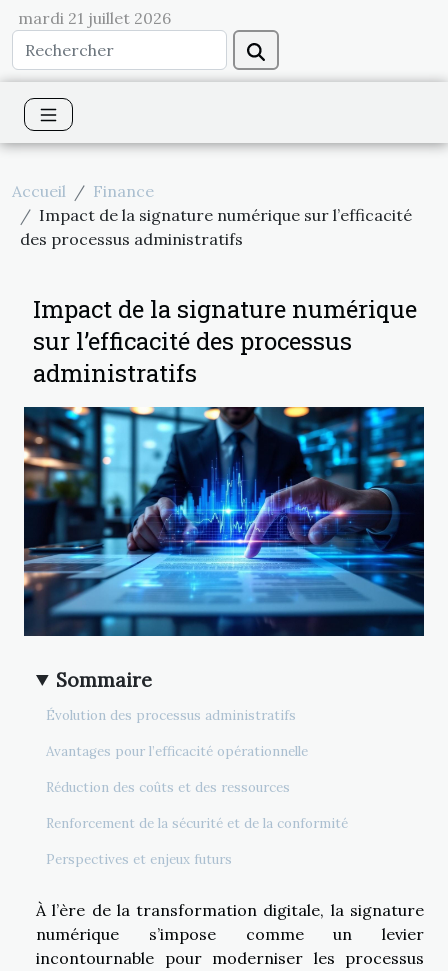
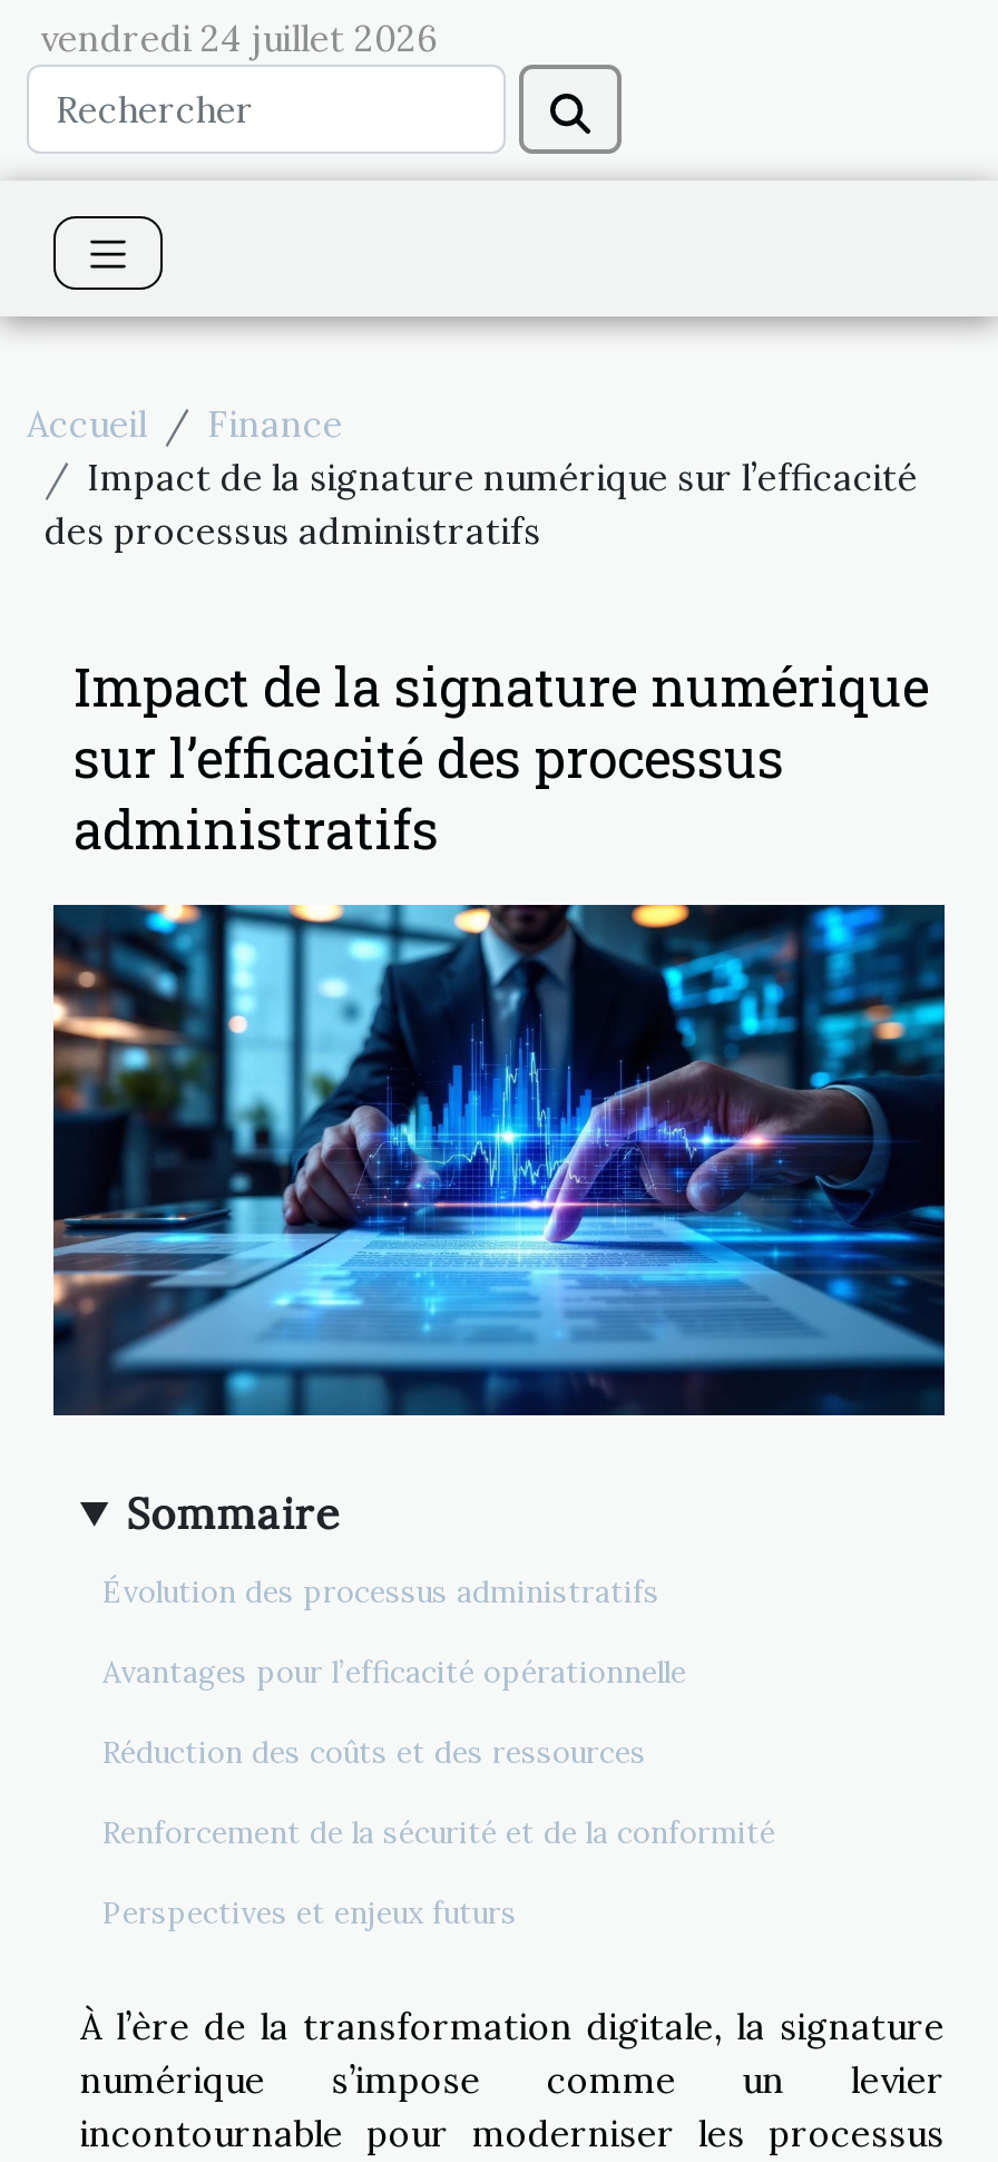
- mardi 21 juillet 2026
+ vendredi 24 juillet 2026
